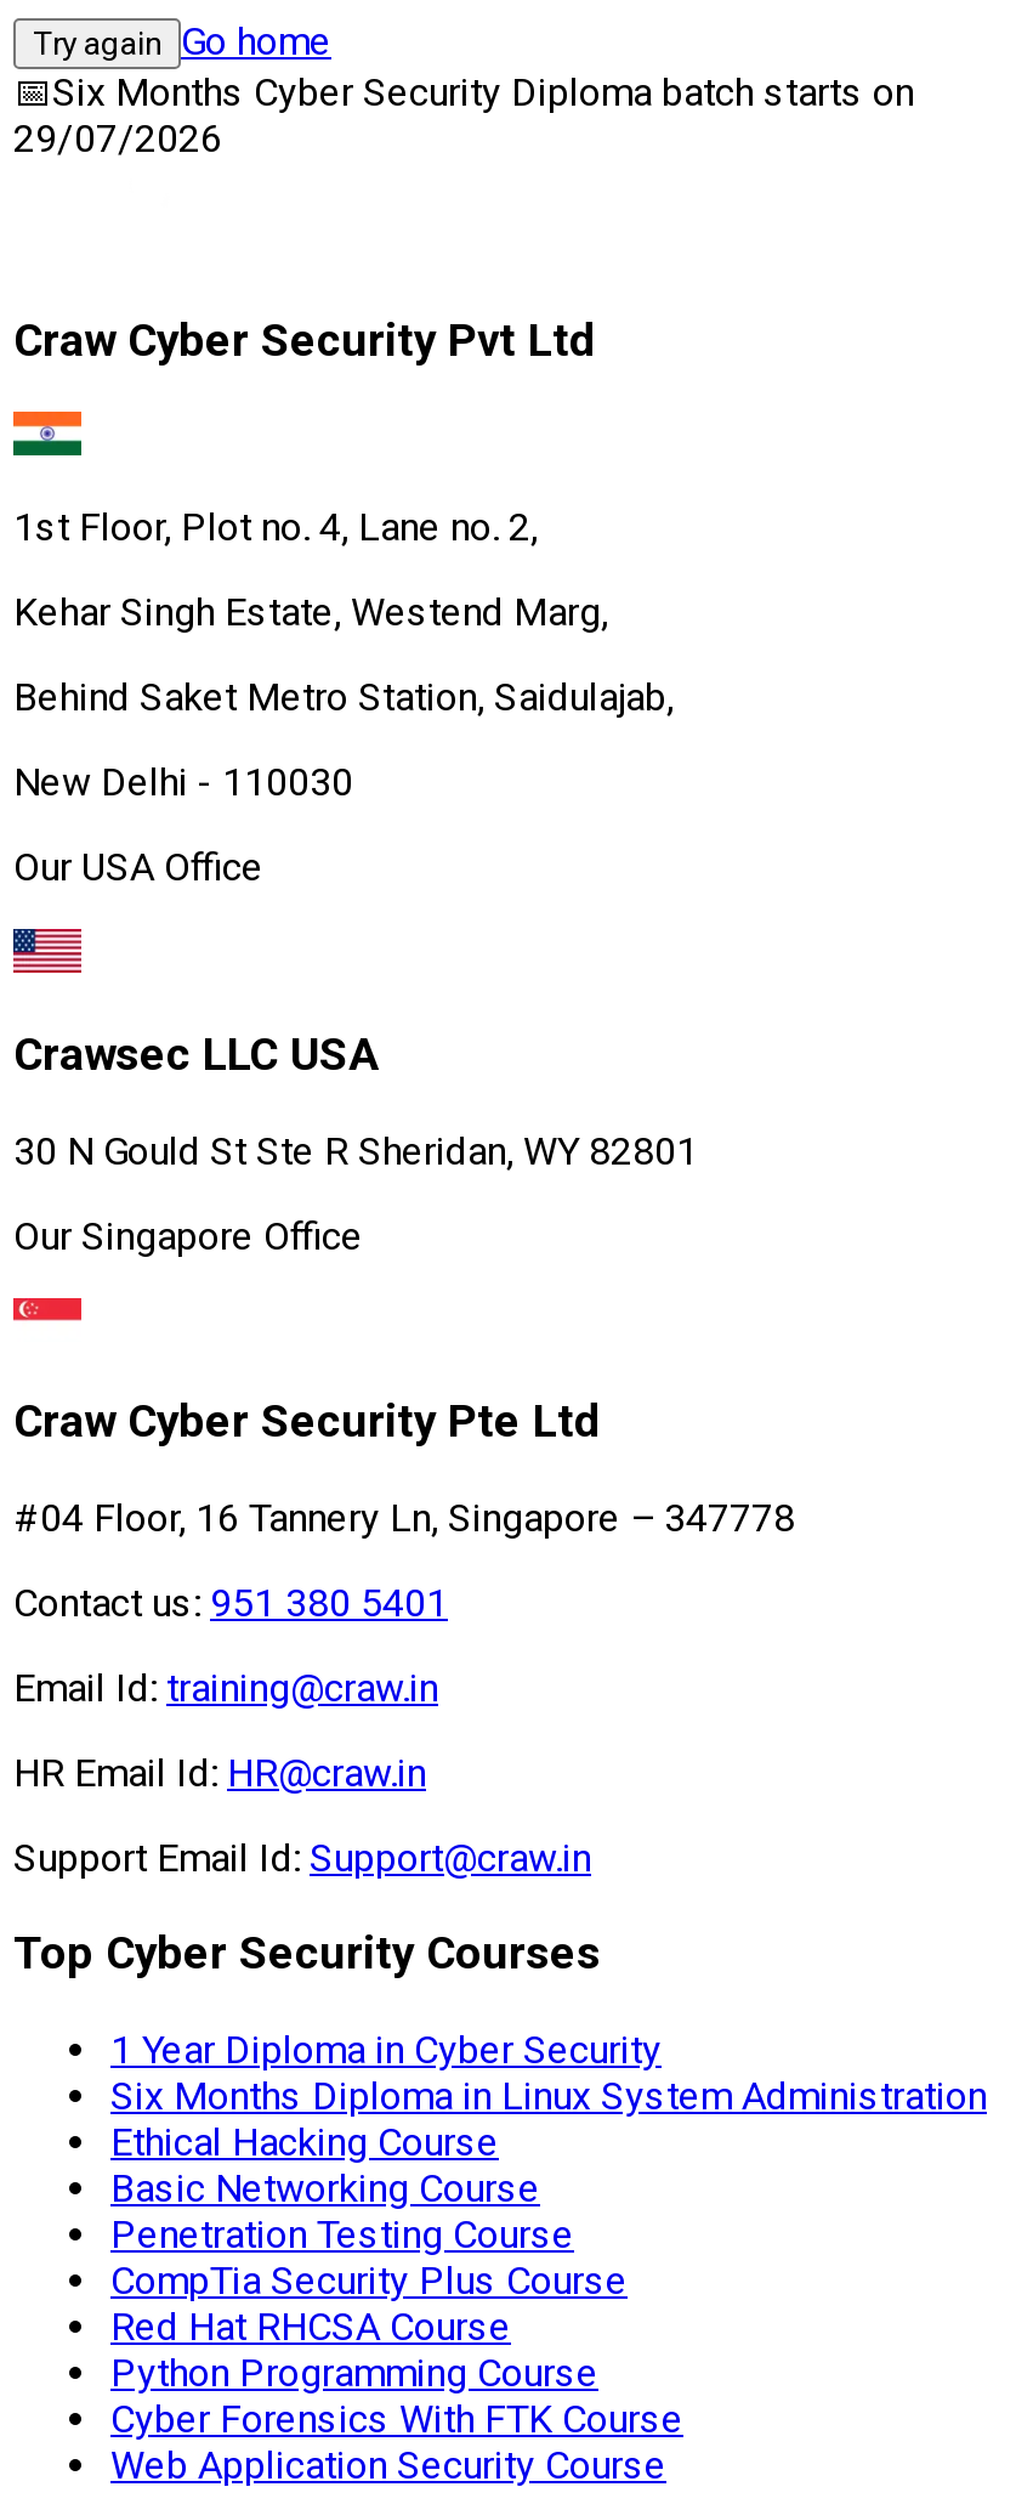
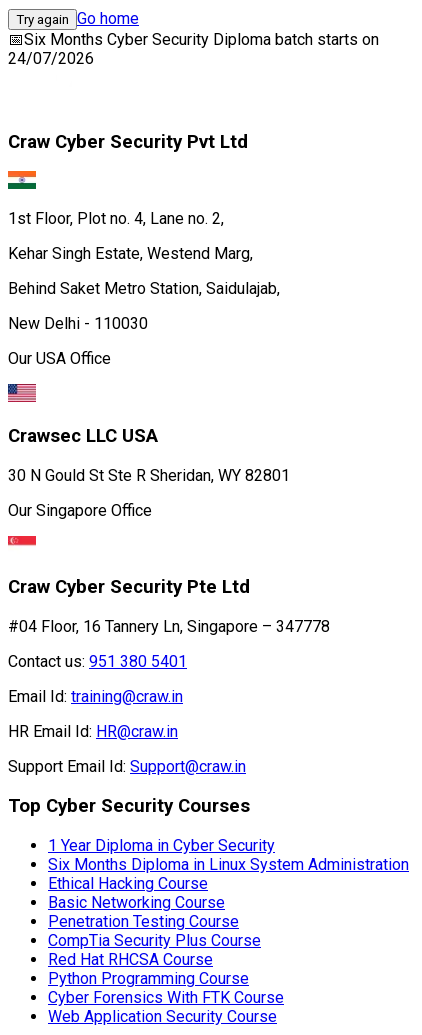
- 29/07/2026
+ 24/07/2026
